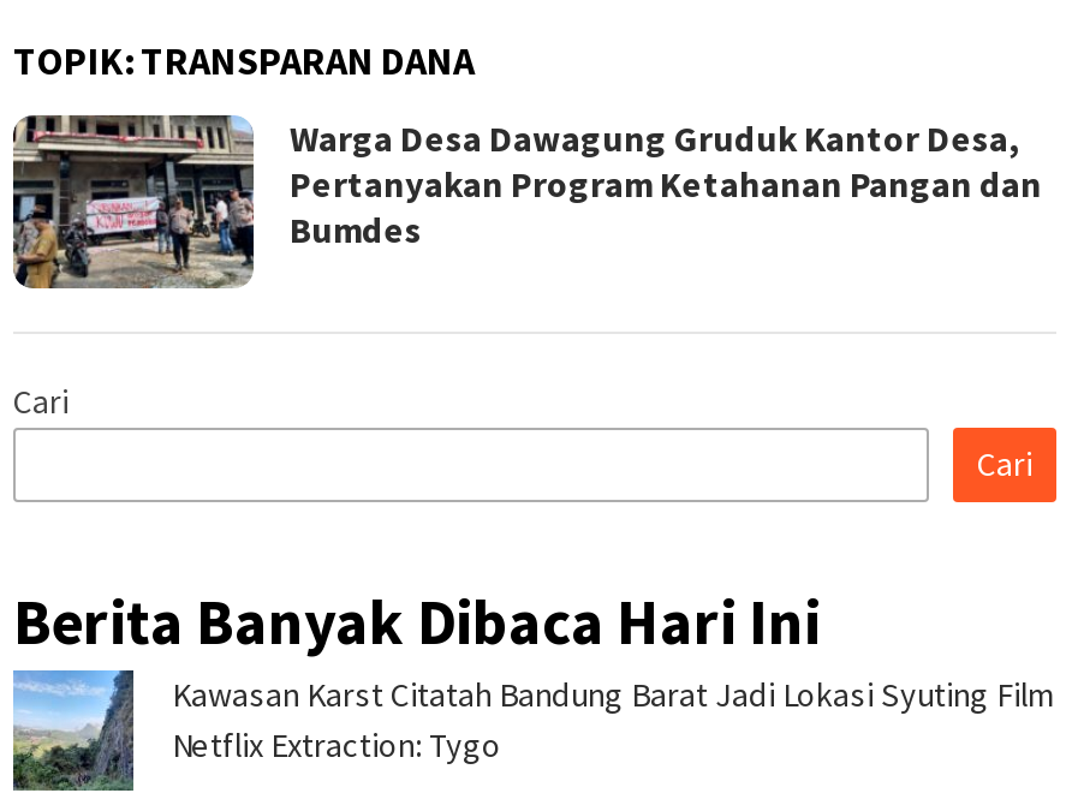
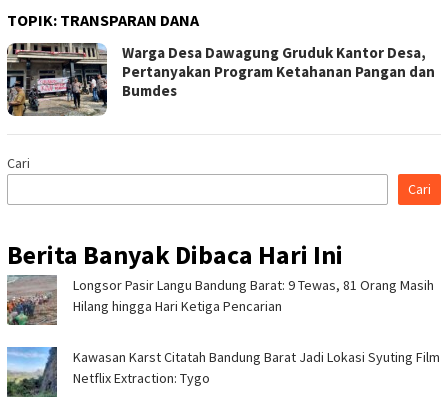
+ [image]
+ Longsor Pasir Langu Bandung Barat: 9 Tewas, 81 Orang Masih
+ Hilang hingga Hari Ketiga Pencarian
